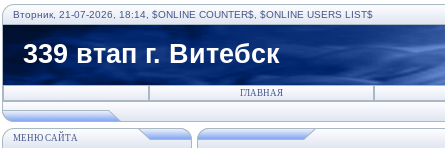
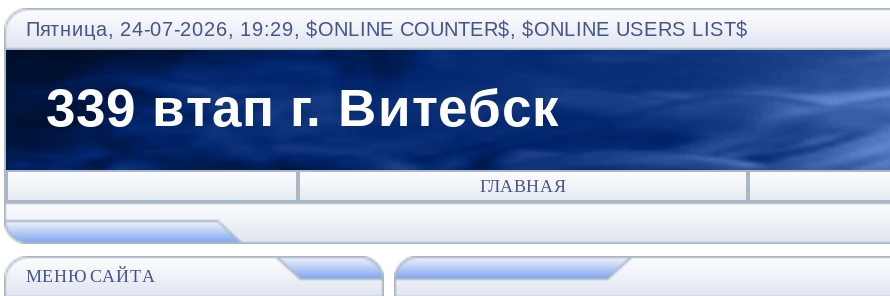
- Вторник, 21-07-2026, 18:14, $ONLINE COUNTER$, $ONLINE USERS LIST$
+ Пятница, 24-07-2026, 19:29, $ONLINE COUNTER$, $ONLINE USERS LIST$
